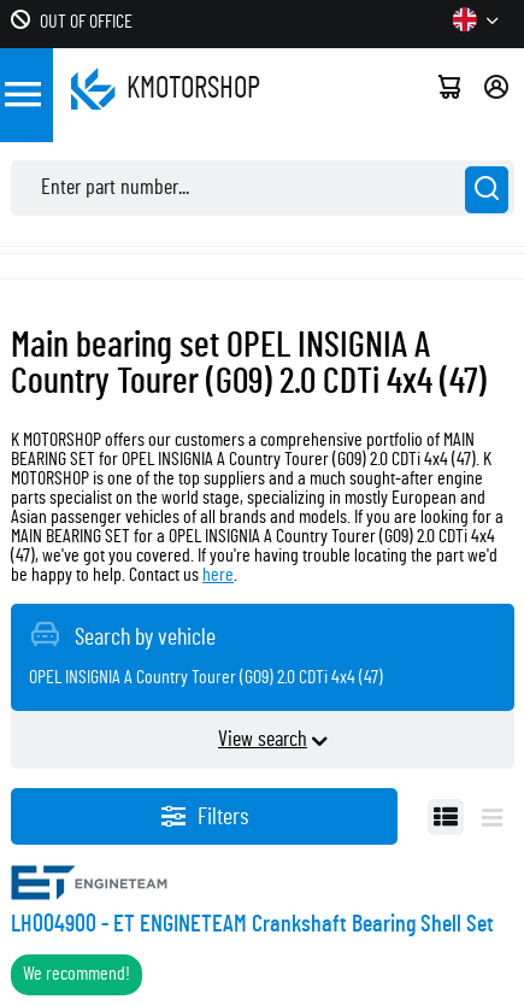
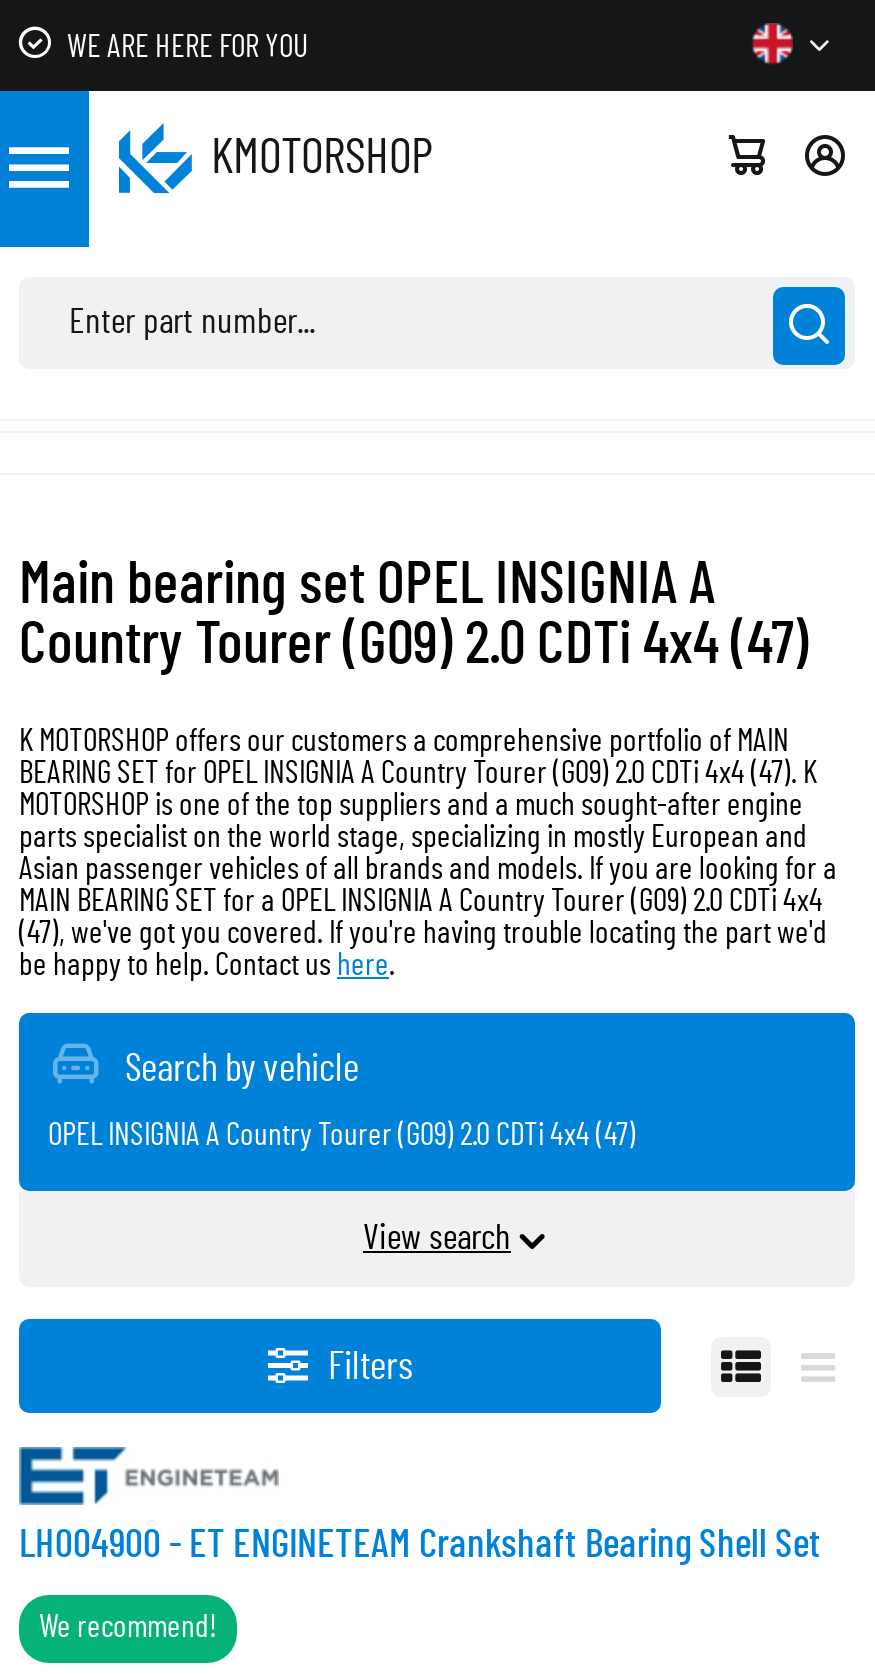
- OUT OF OFFICE
+ WE ARE HERE FOR YOU
